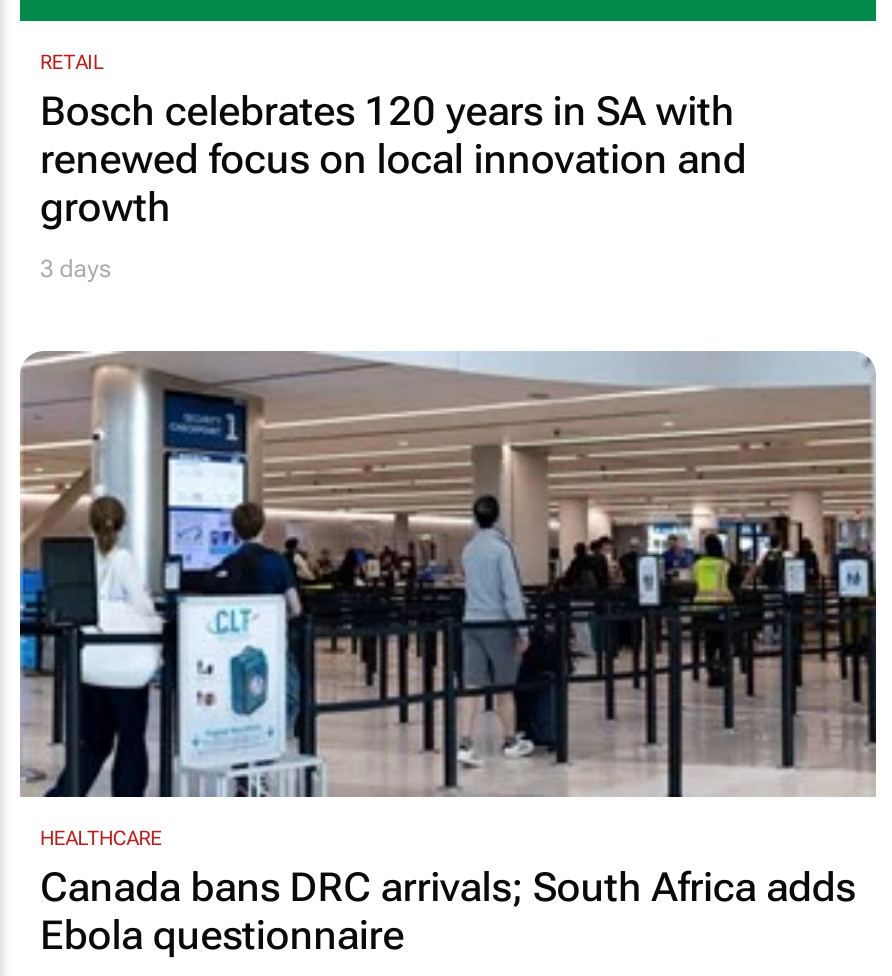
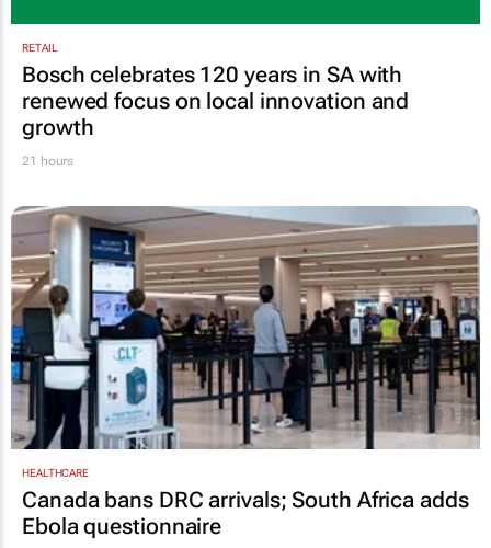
- 3 days
+ 21 hours
